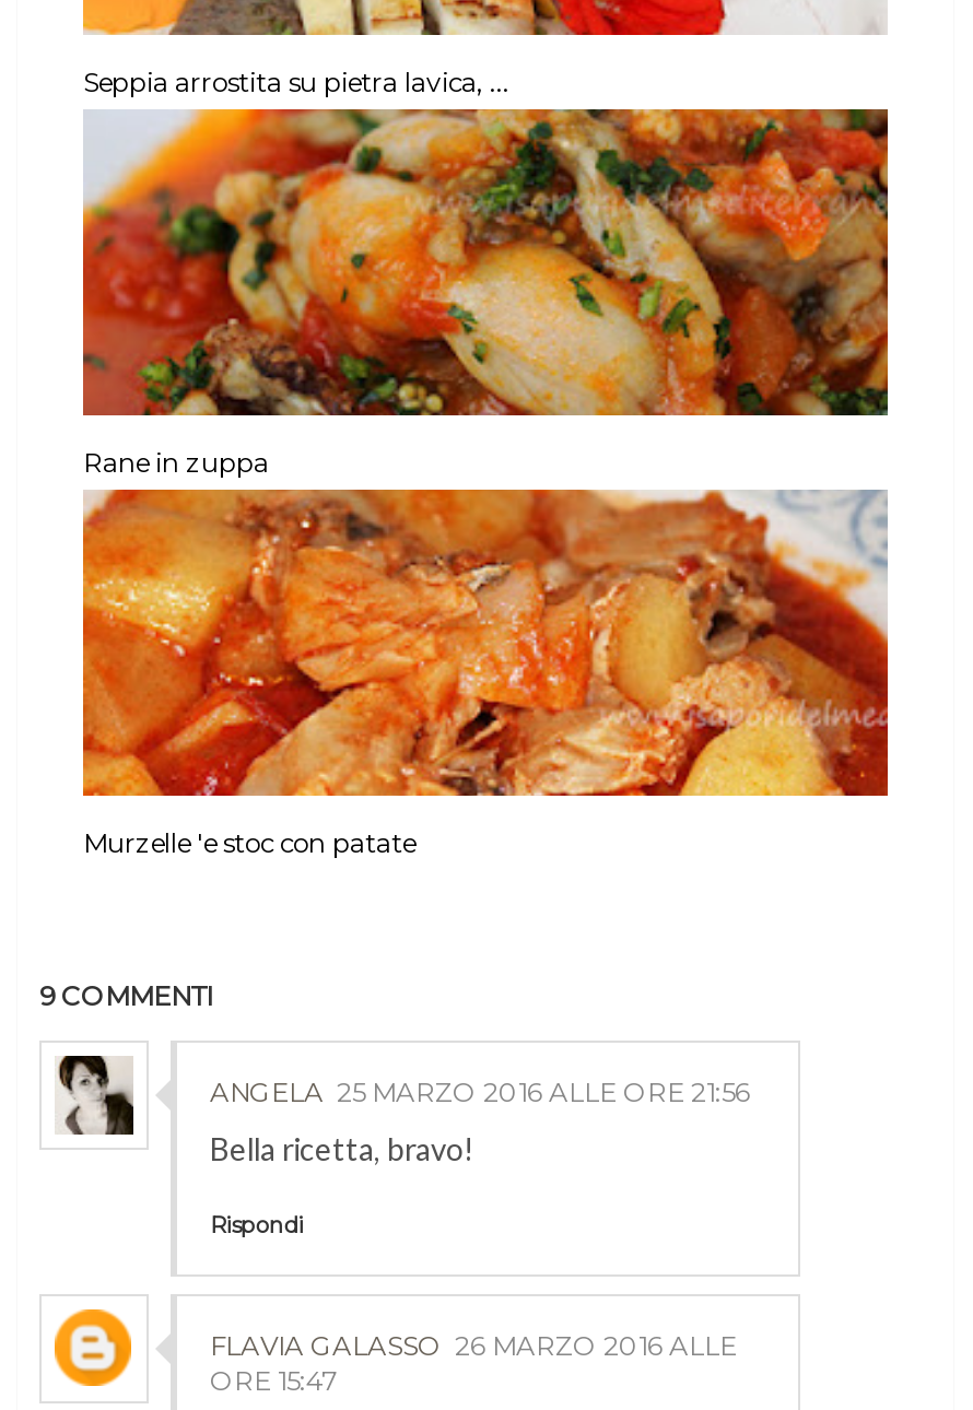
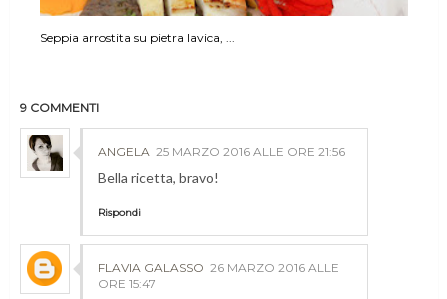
- [image]
- Rane in zuppa

- [image]
- Murzelle 'e stoc con patate
